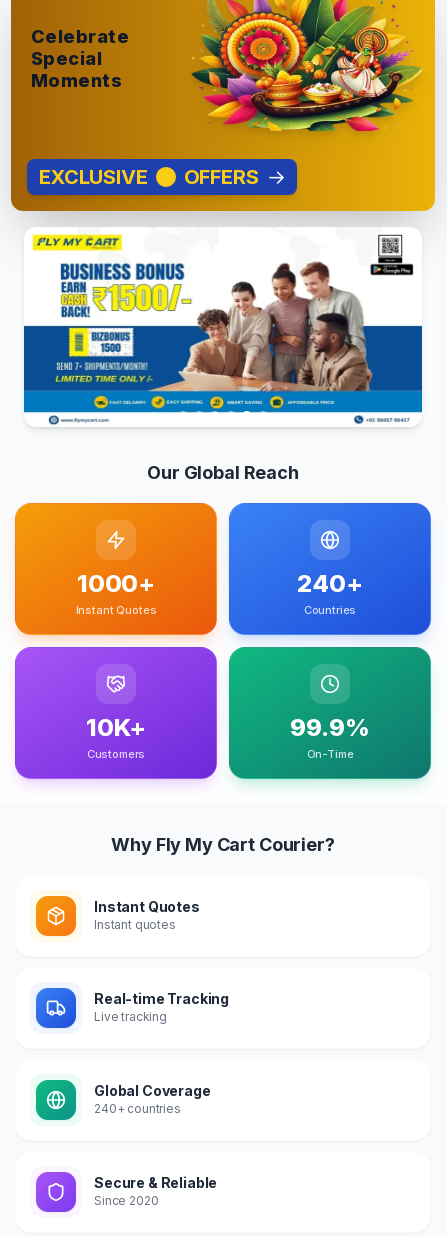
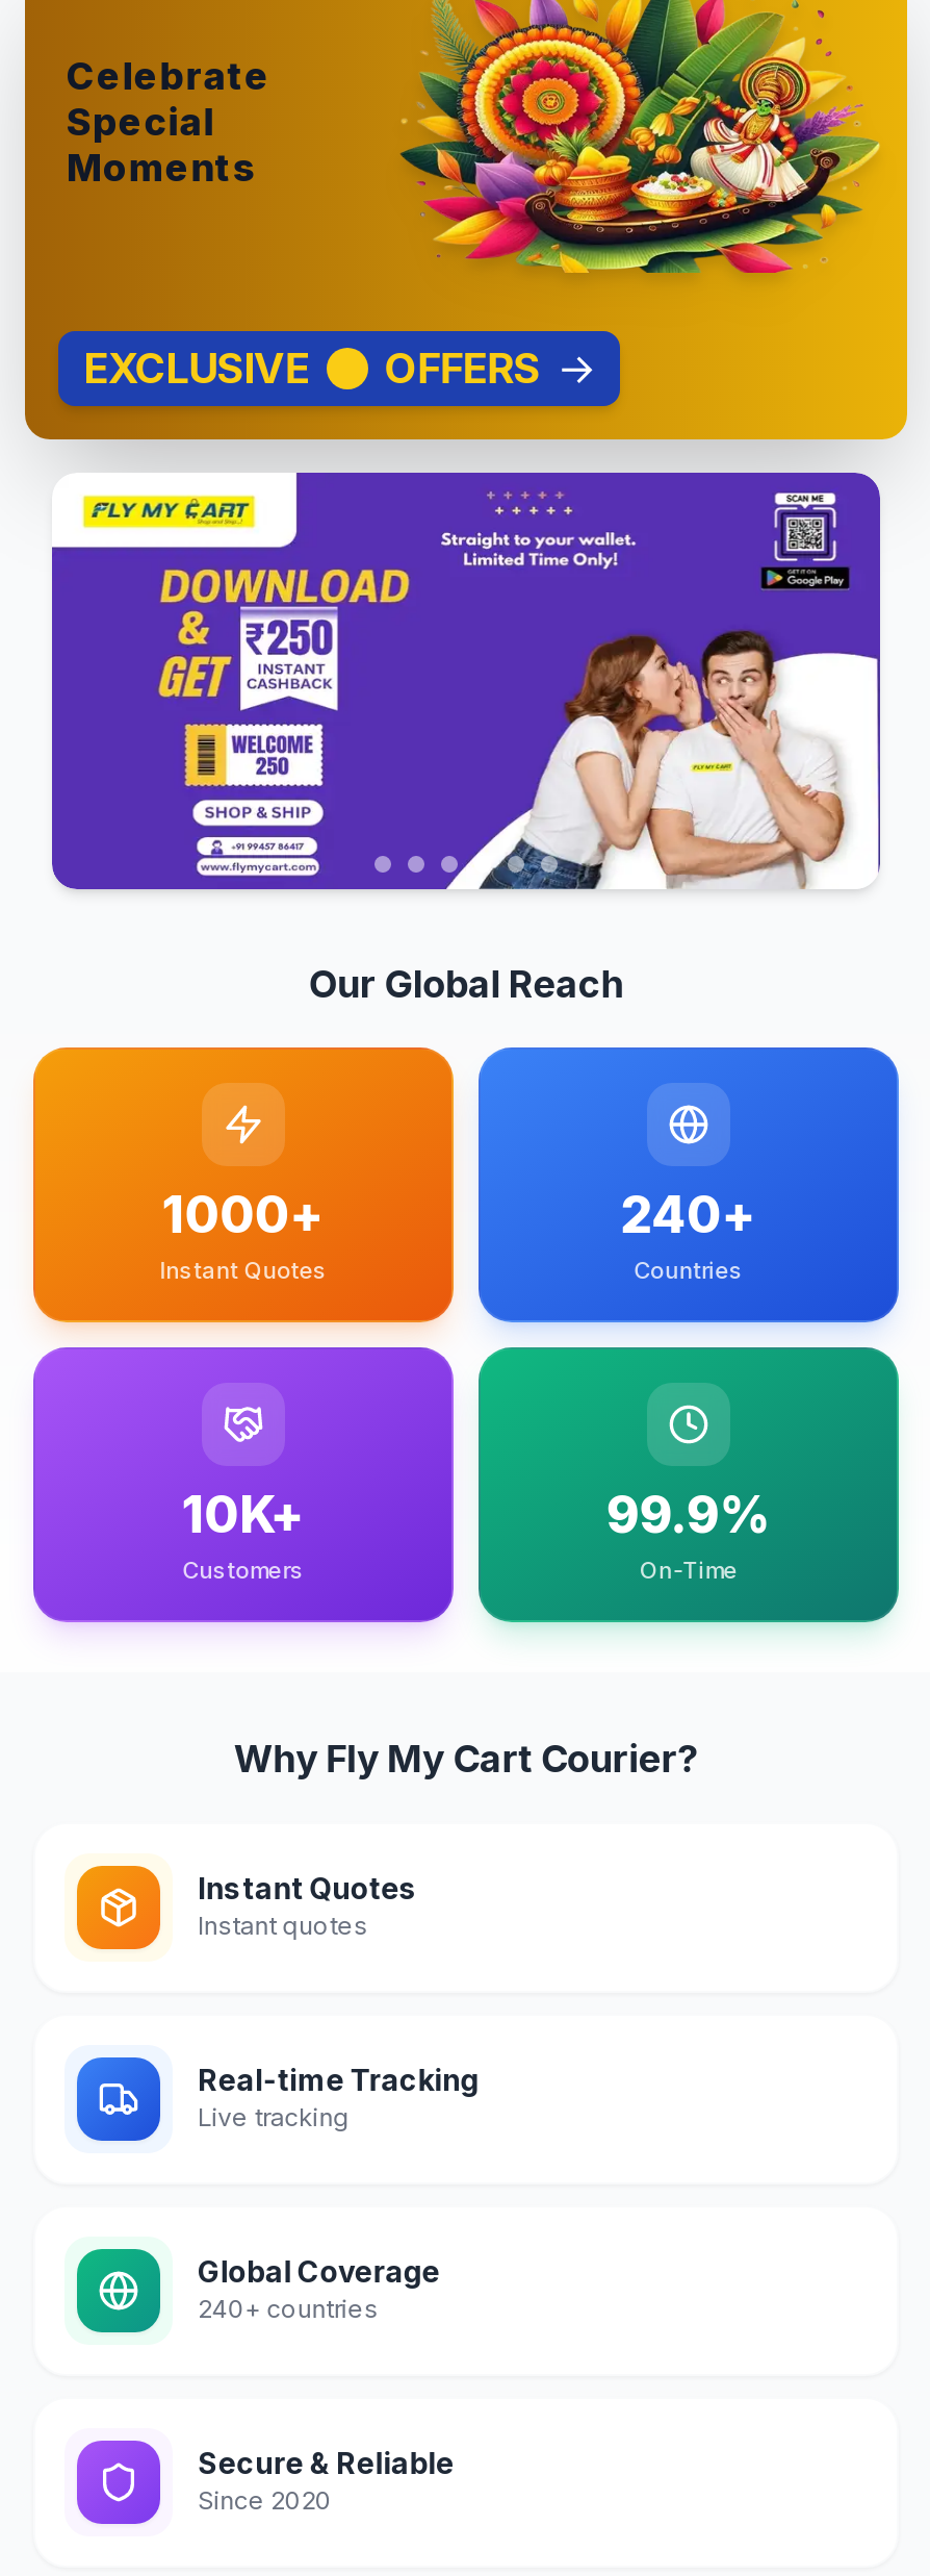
- [image]
+ [image]
